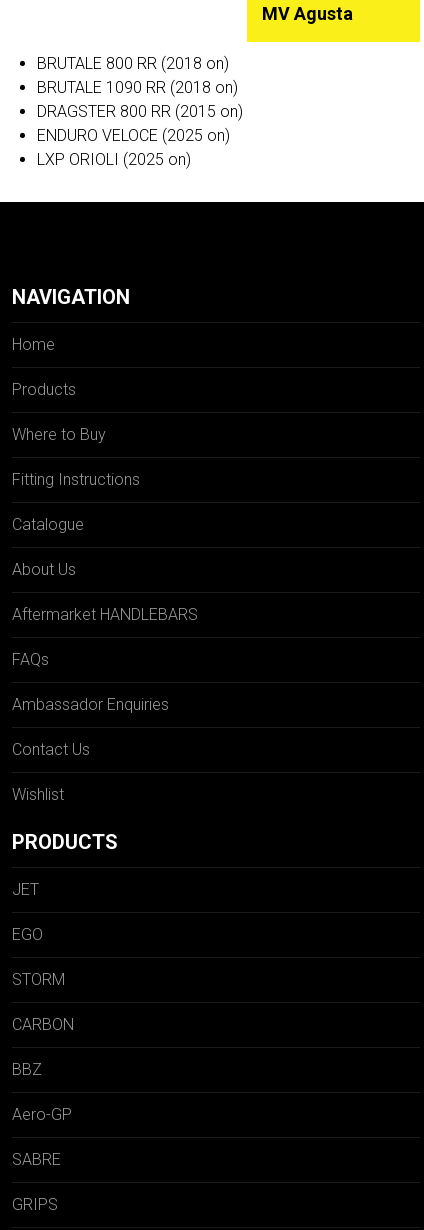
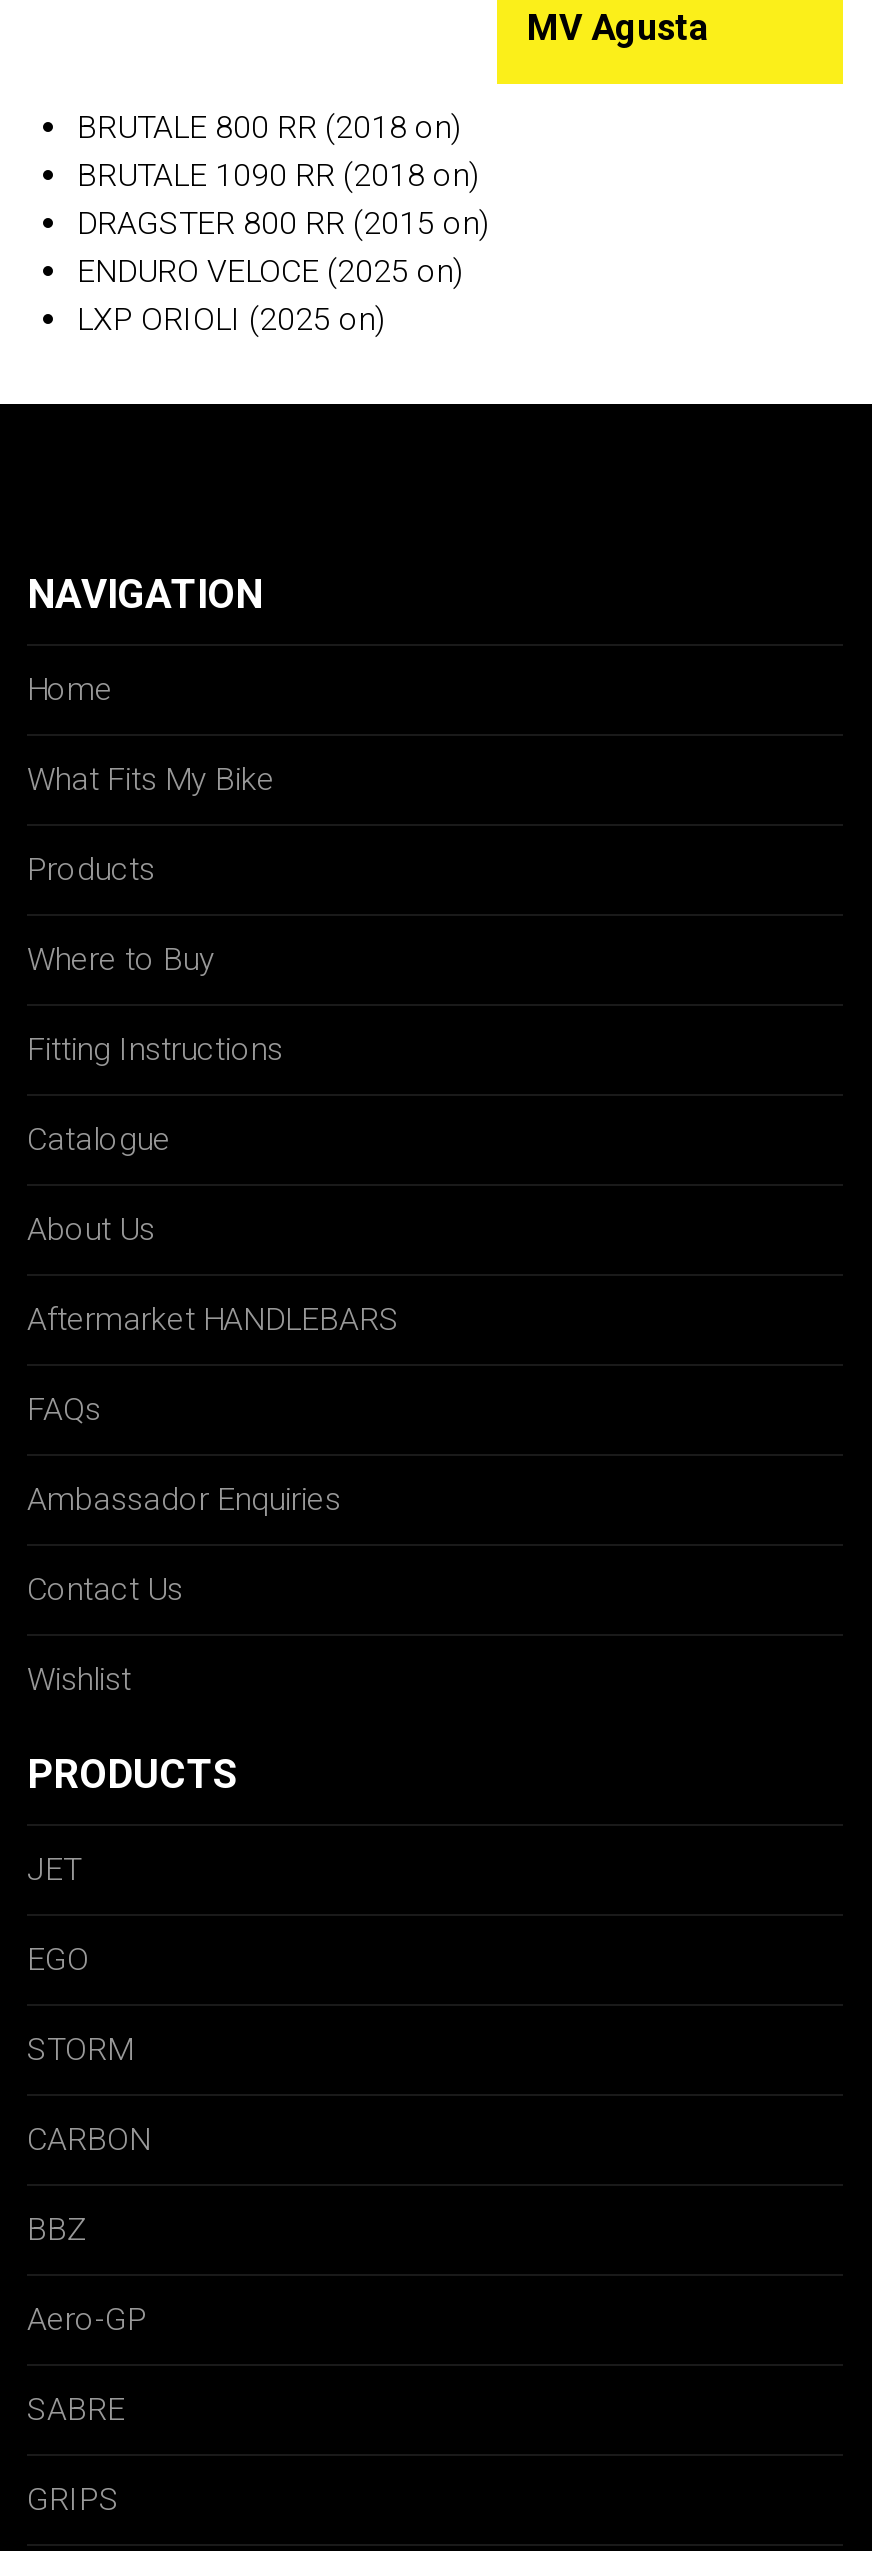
+ What Fits My Bike
